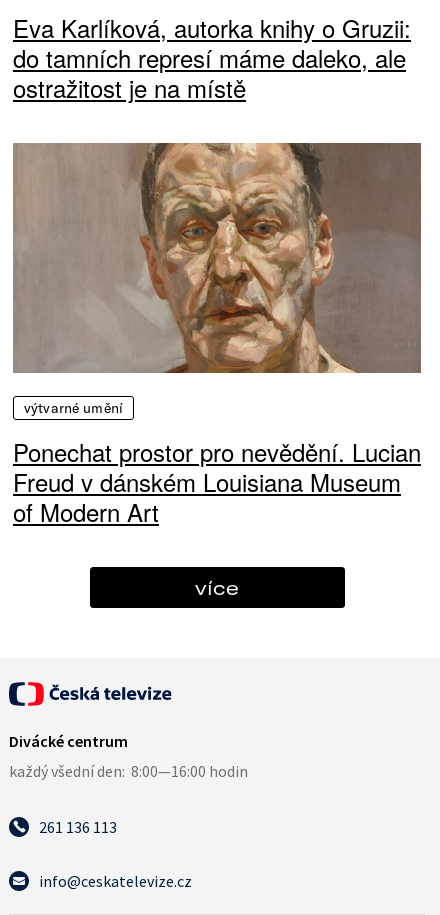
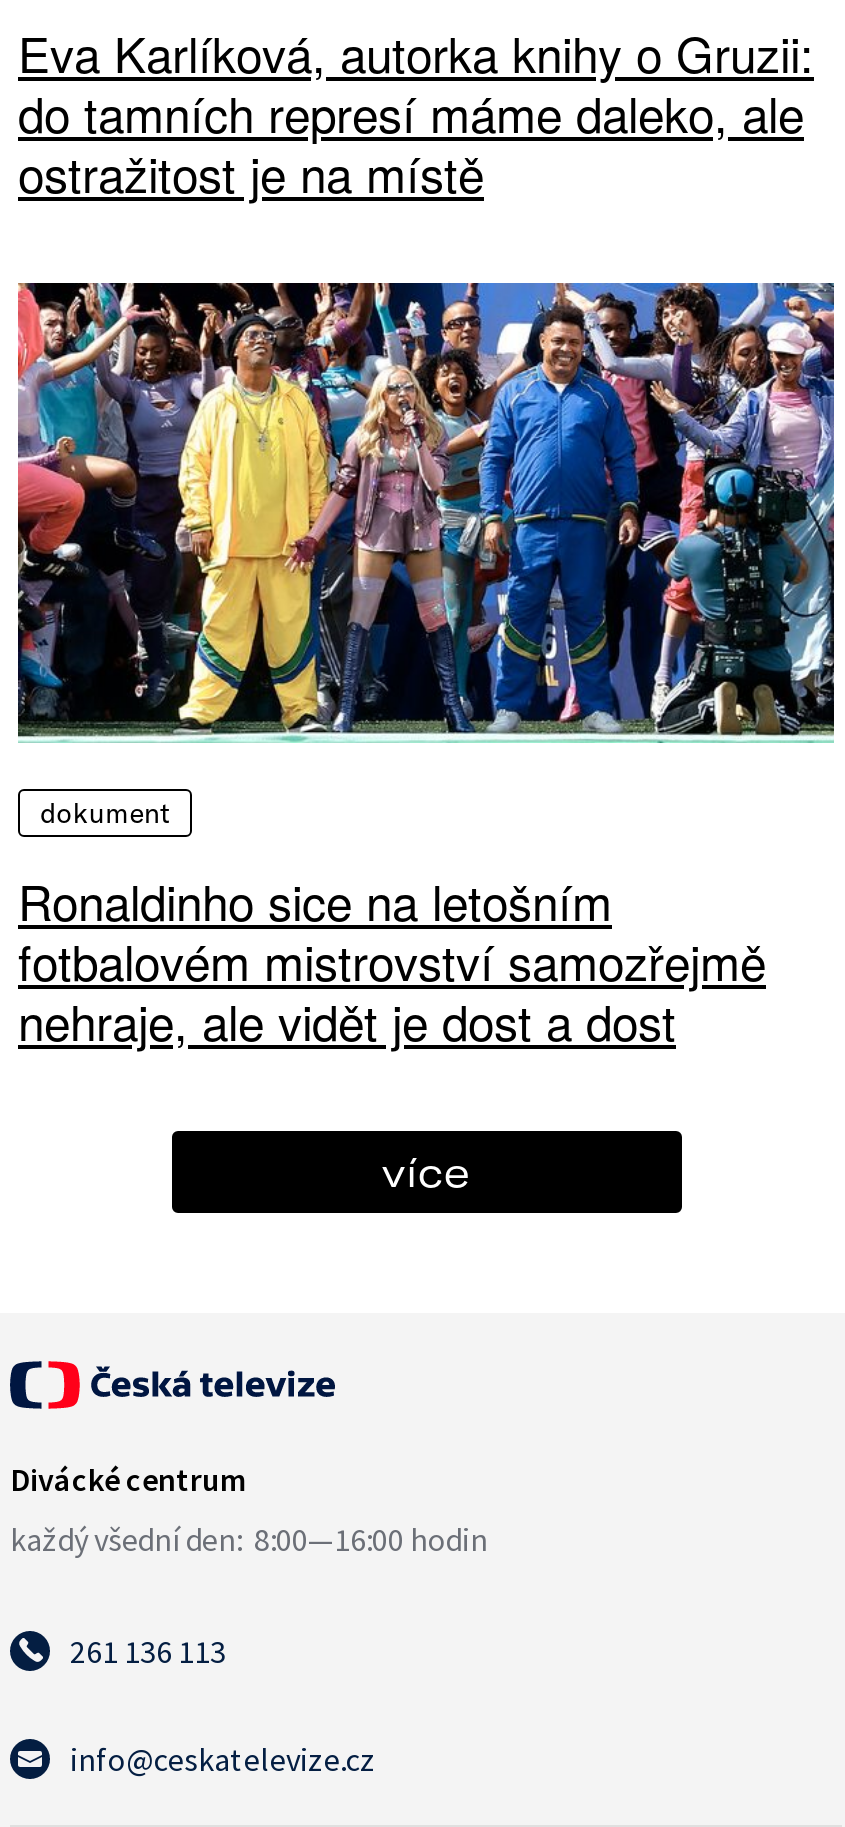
- [image]
- výtvarné umění
+ [image]
+ dokument

- Ponechat prostor pro nevědění. Lucian
- Freud v dánském Louisiana Museum
- of Modern Art
+ Ronaldinho sice na letošním
+ fotbalovém mistrovství samozřejmě
+ nehraje, ale vidět je dost a dost
